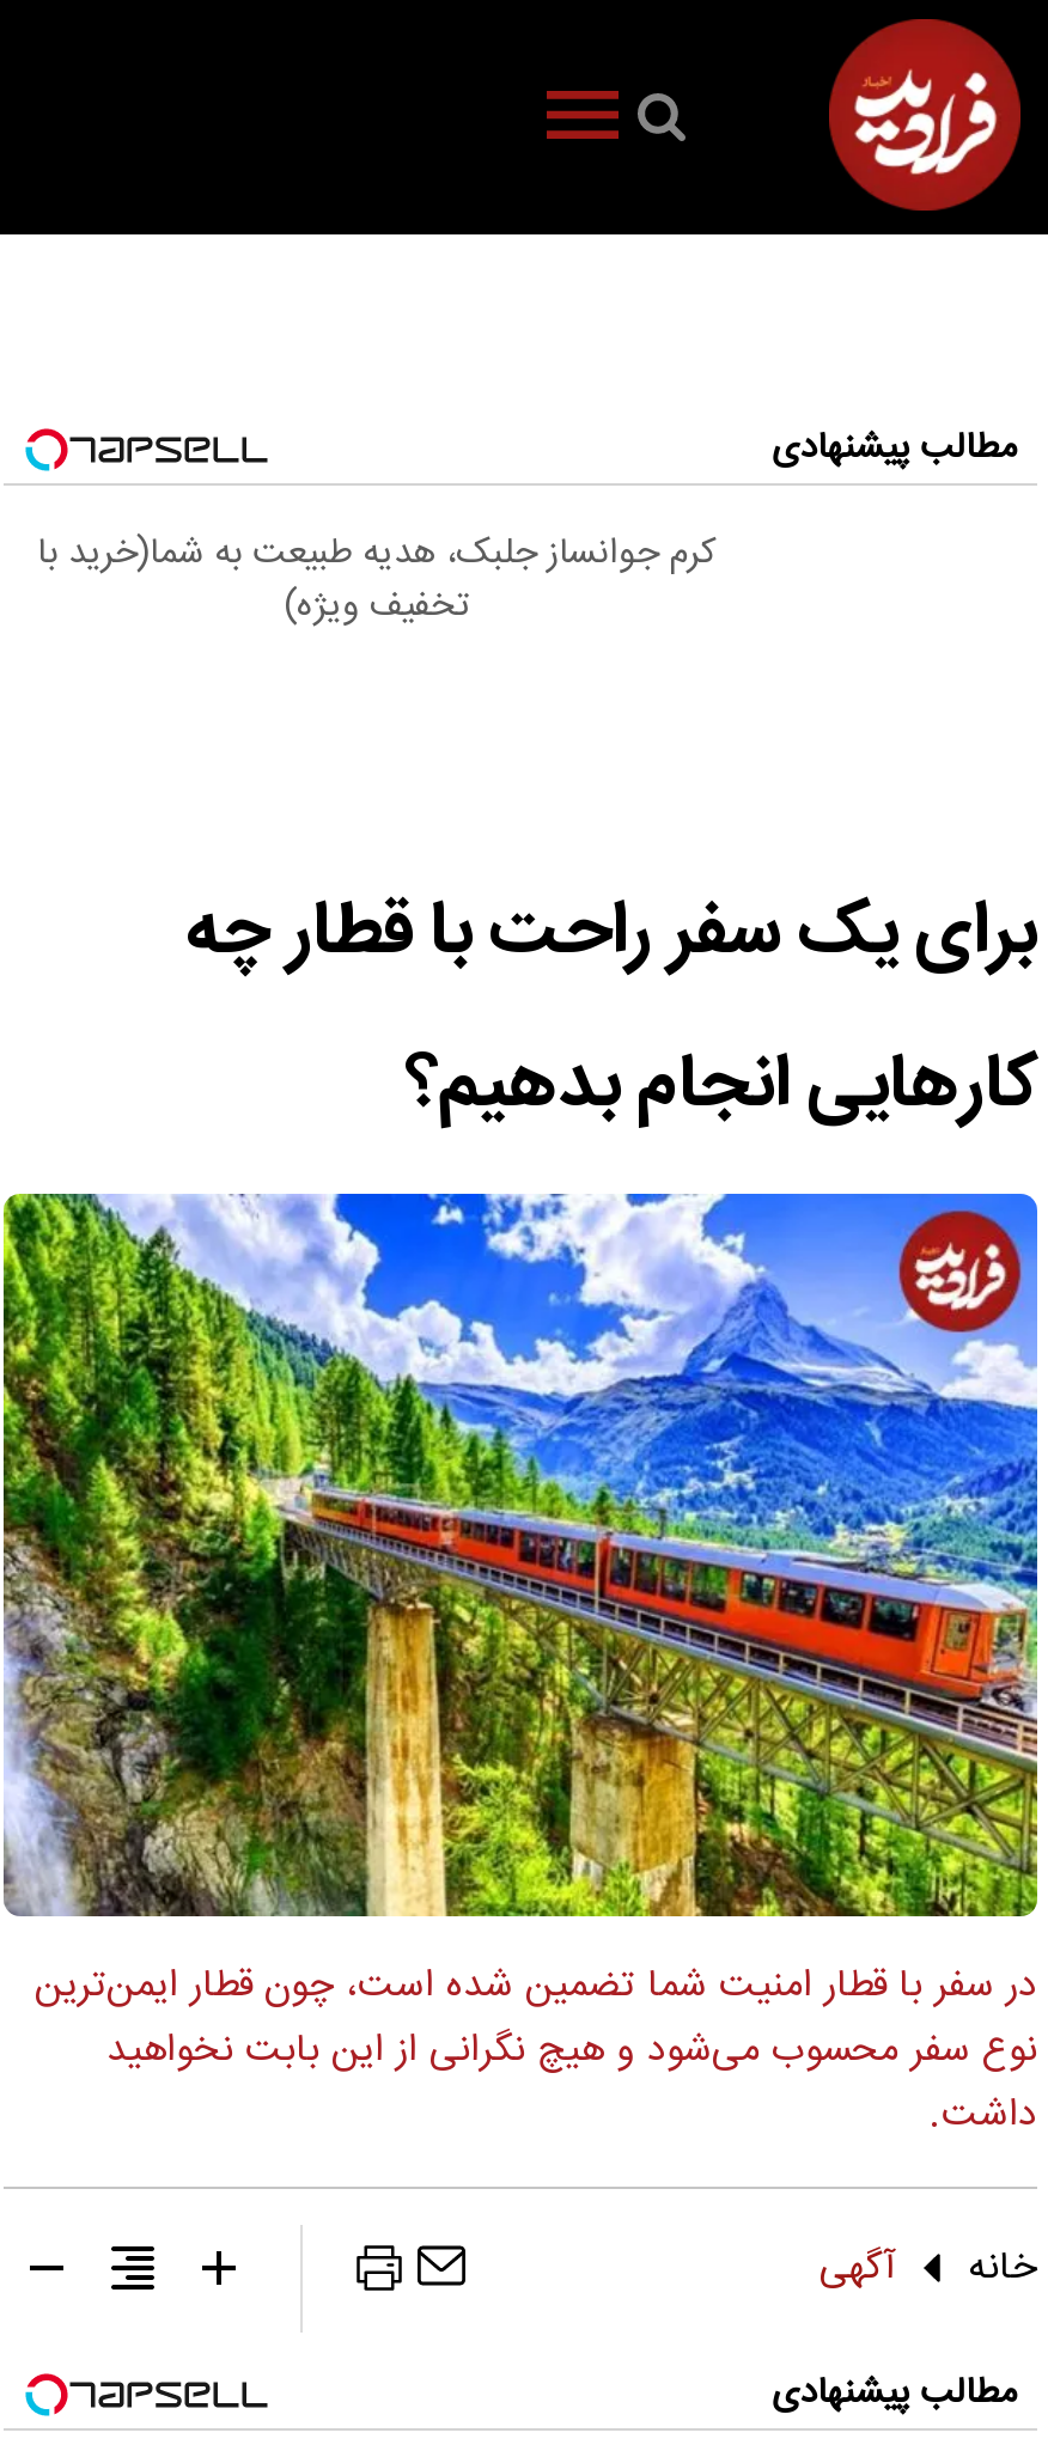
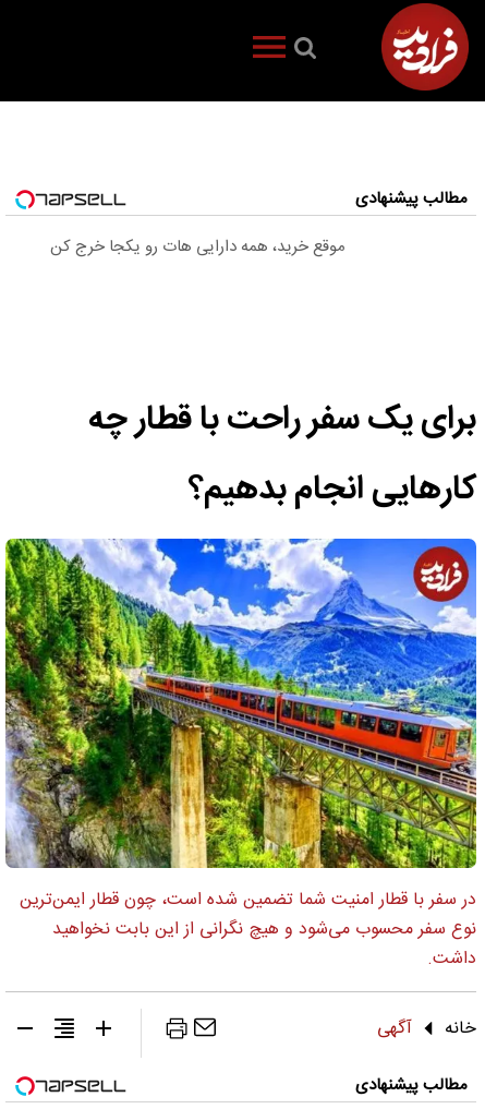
- کرم جوانساز جلبک، هدیه طبیعت به شما(خرید با
- تخفیف ویژه)
+ موقع خرید، همه دارایی هات رو یکجا خرج کن
